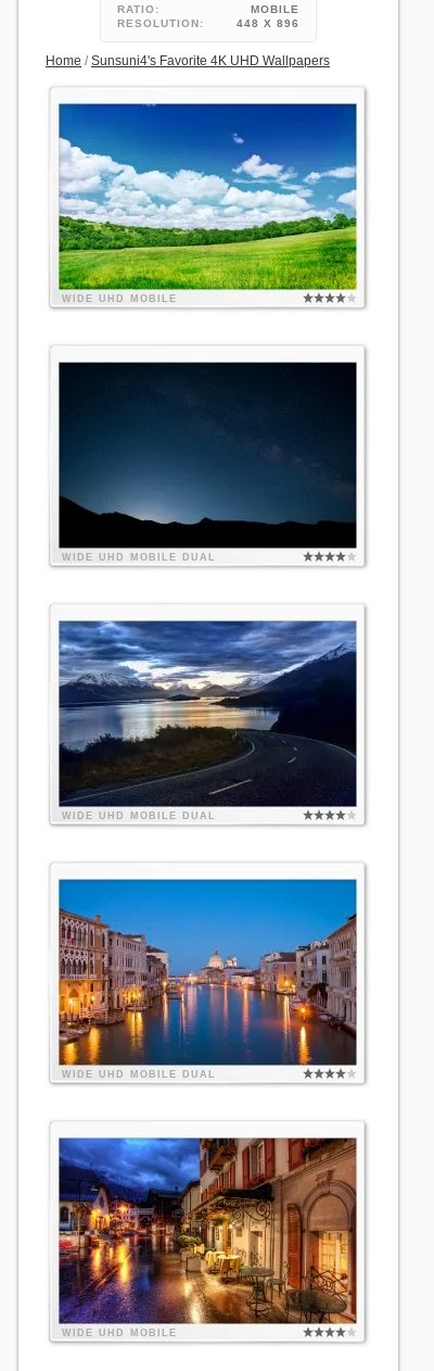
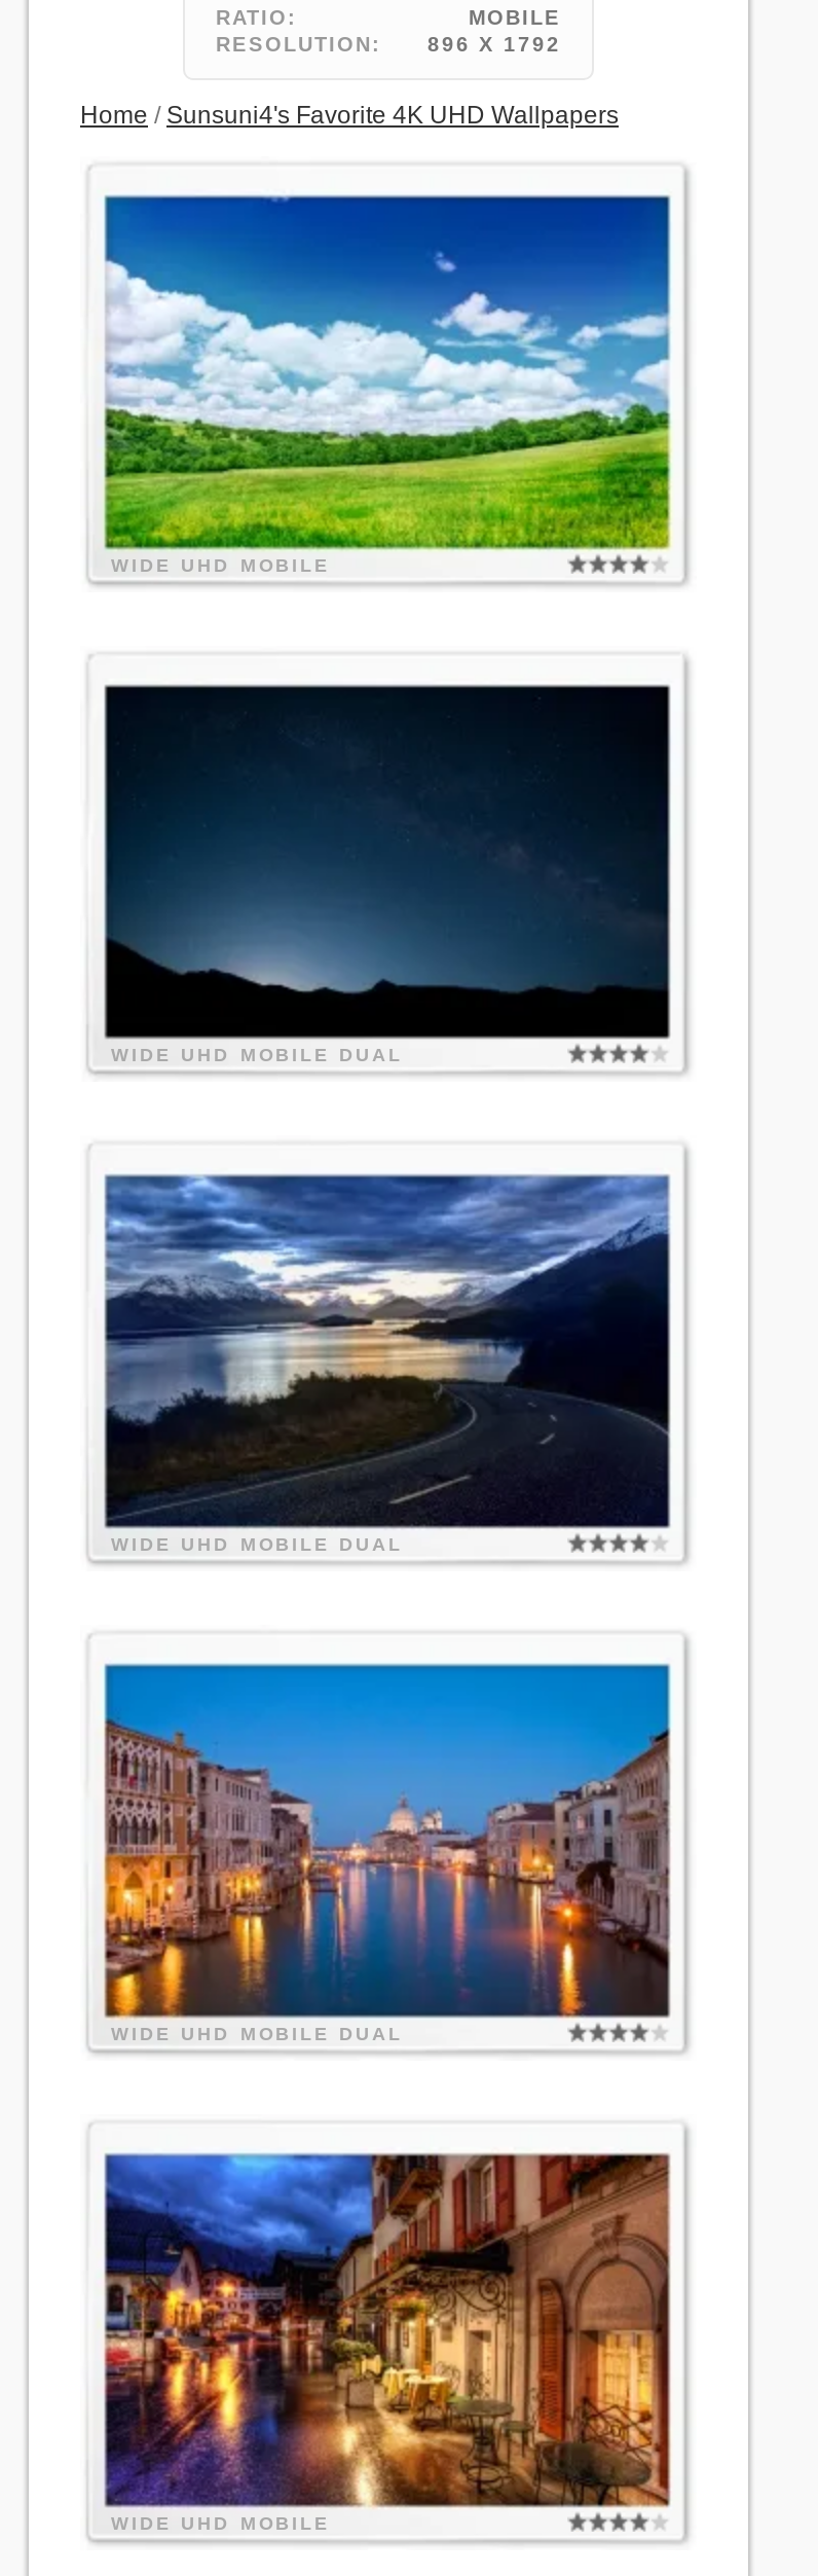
- 448 X 896
+ 896 X 1792
